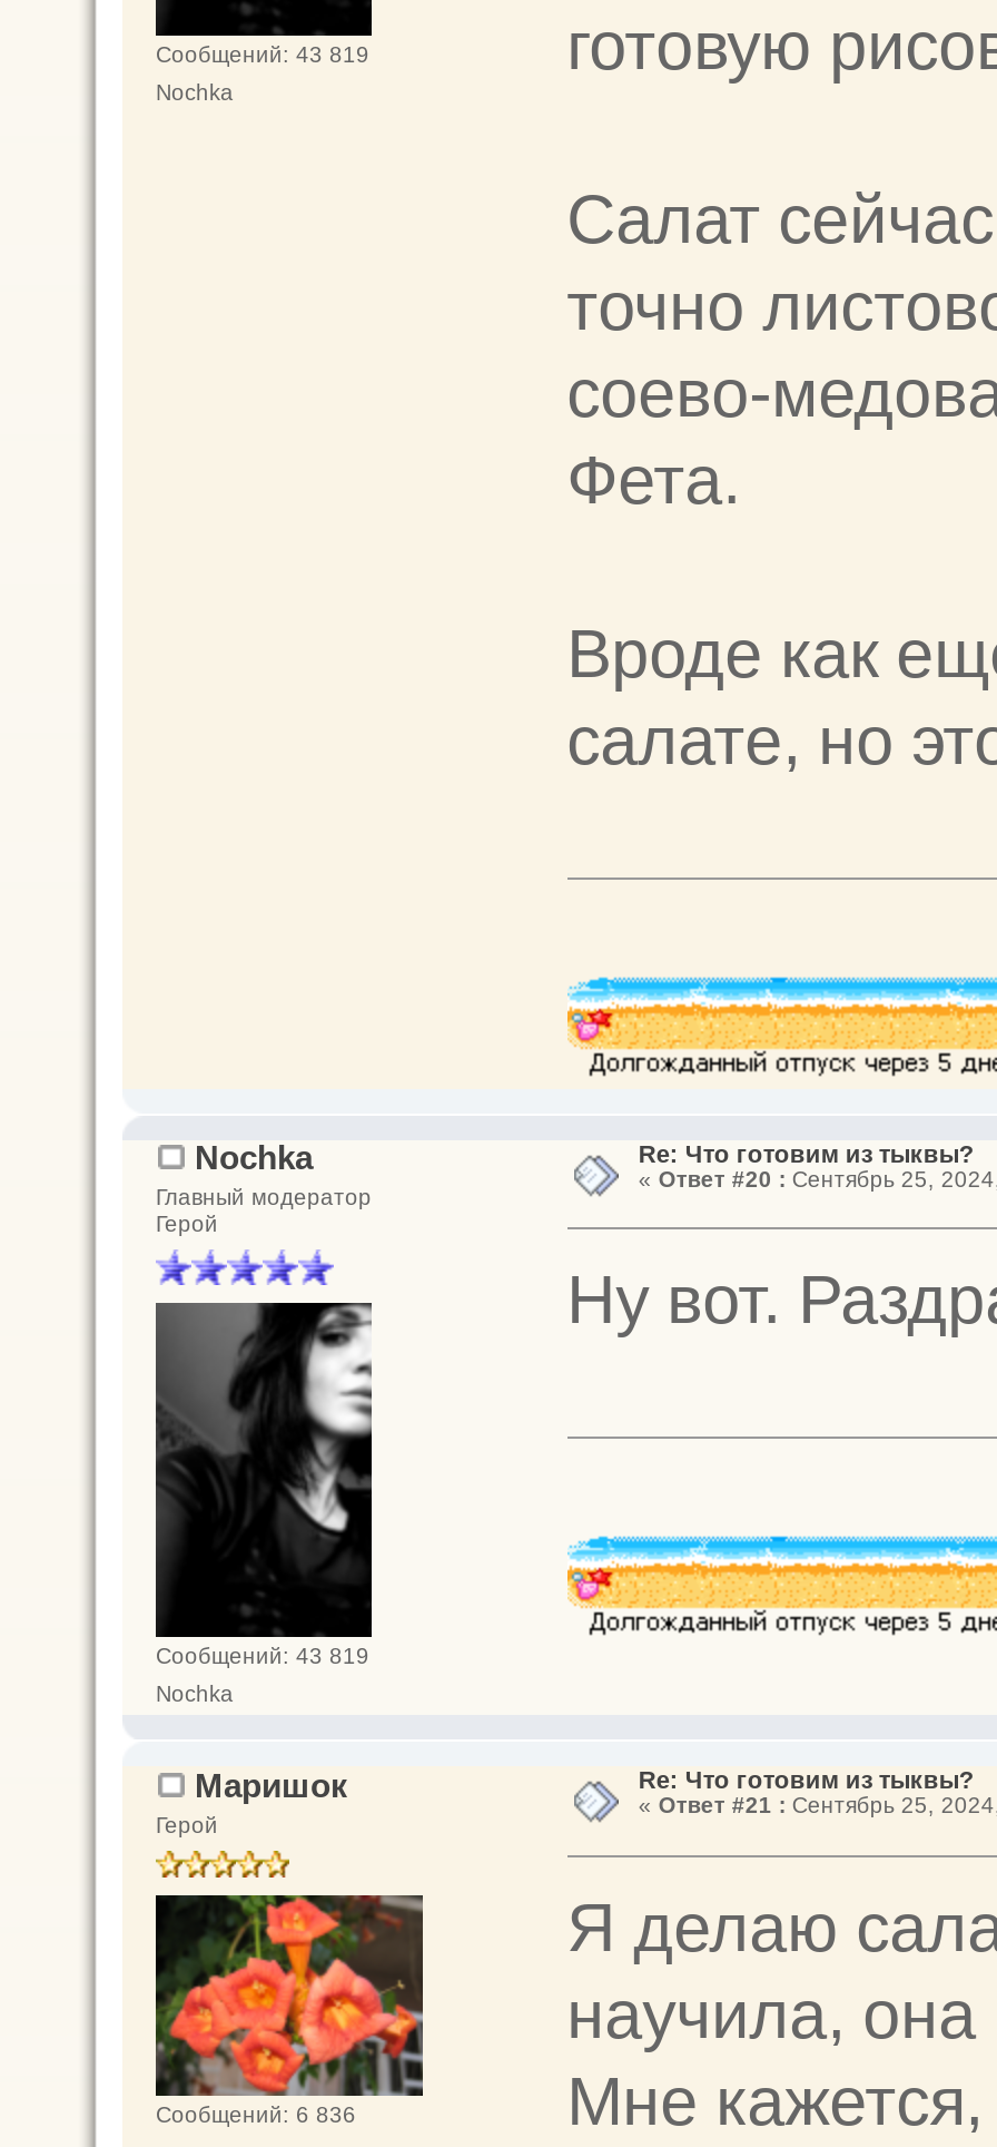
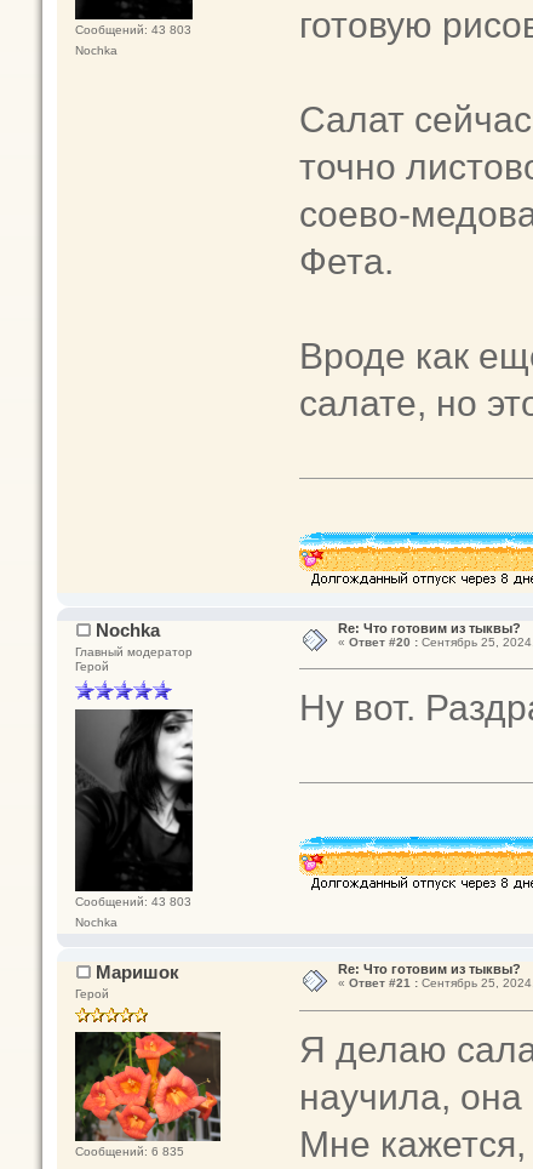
- Сообщений: 43 819
+ Сообщений: 43 803

- Сообщений: 43 819
+ Сообщений: 43 803

- Сообщений: 6 836
+ Сообщений: 6 835
